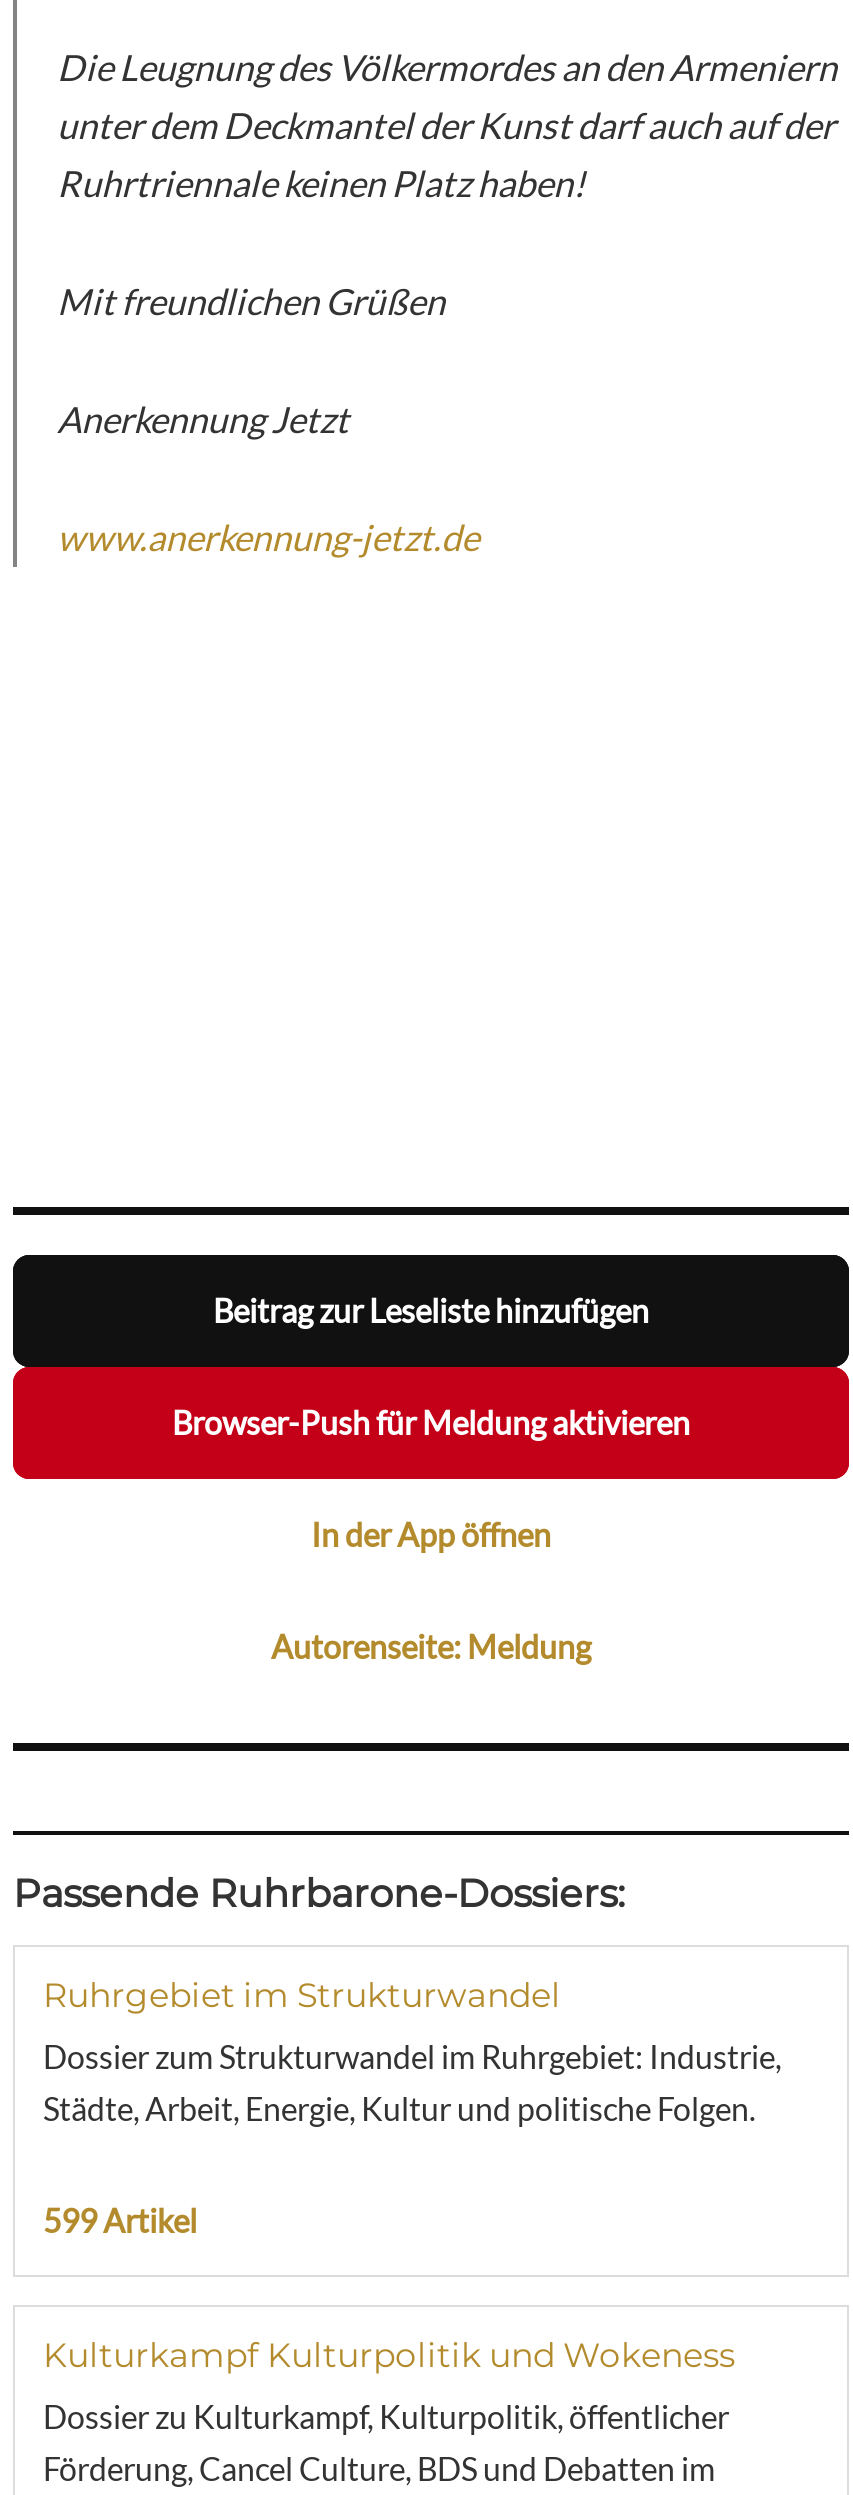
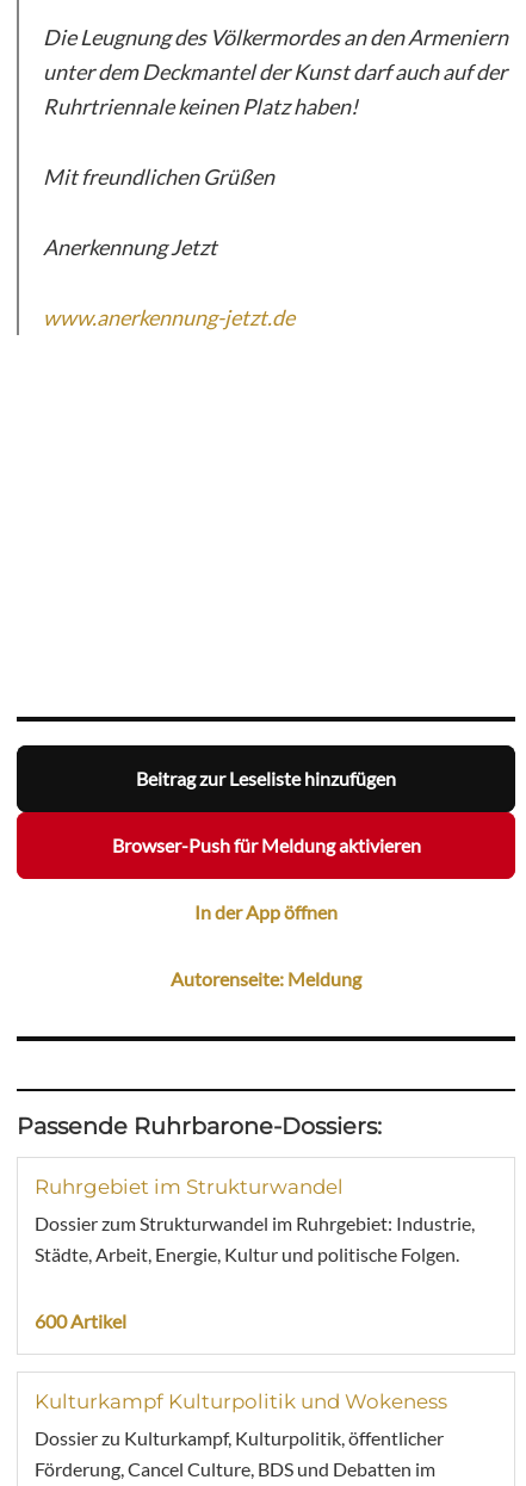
- 599 Artikel
+ 600 Artikel
